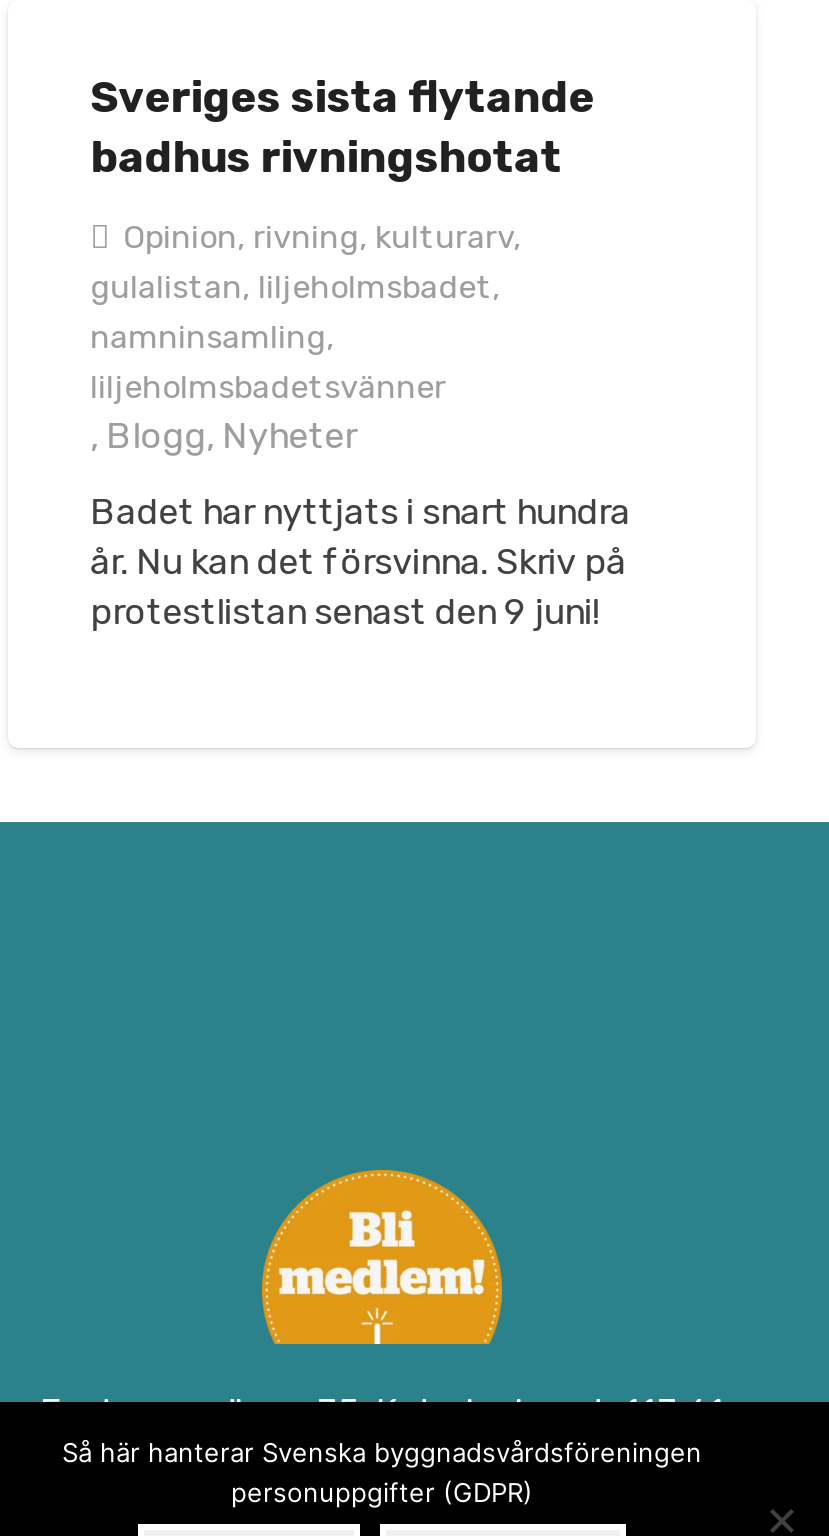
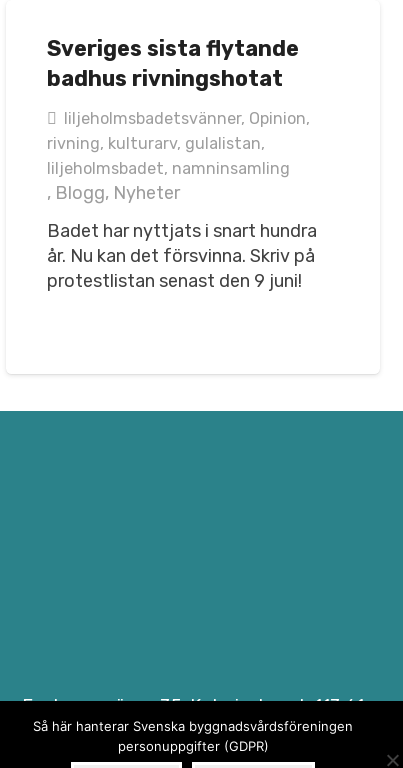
- Opinion, rivning, kulturarv,
- gulalistan, liljeholmsbadet,
- namninsamling,
- liljeholmsbadetsvänner
+ liljeholmsbadetsvänner, Opinion,
+ rivning, kulturarv, gulalistan,
+ liljeholmsbadet, namninsamling

moved up: , Blogg, Nyheter | Badet har nyttjats i snart hundra | år. Nu kan det försvinna. Skriv på | protestlistan senast den 9 juni!

- [image]
